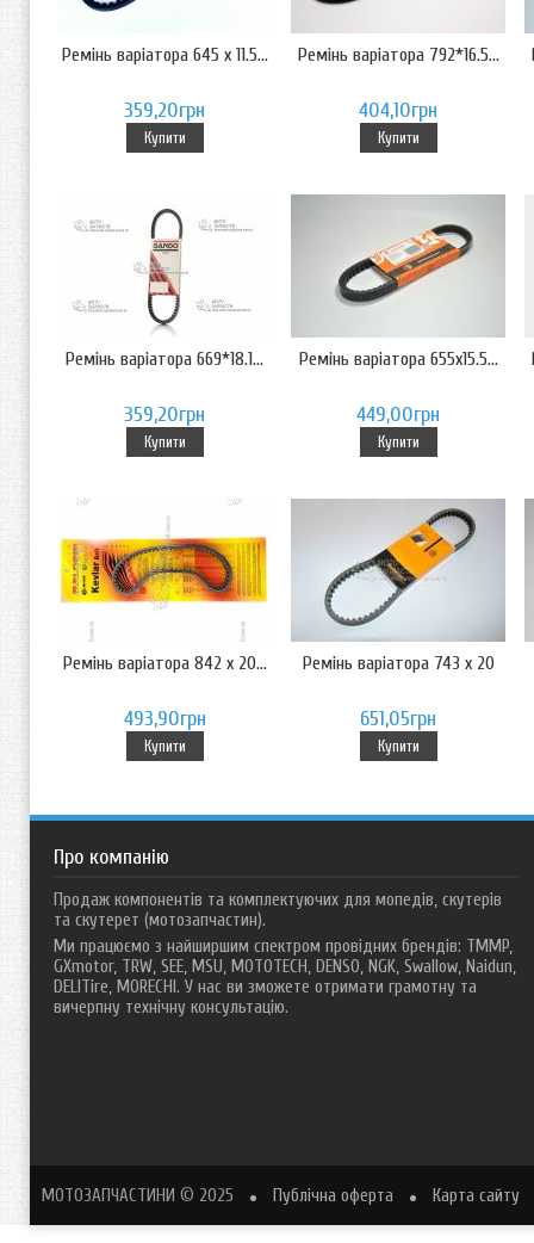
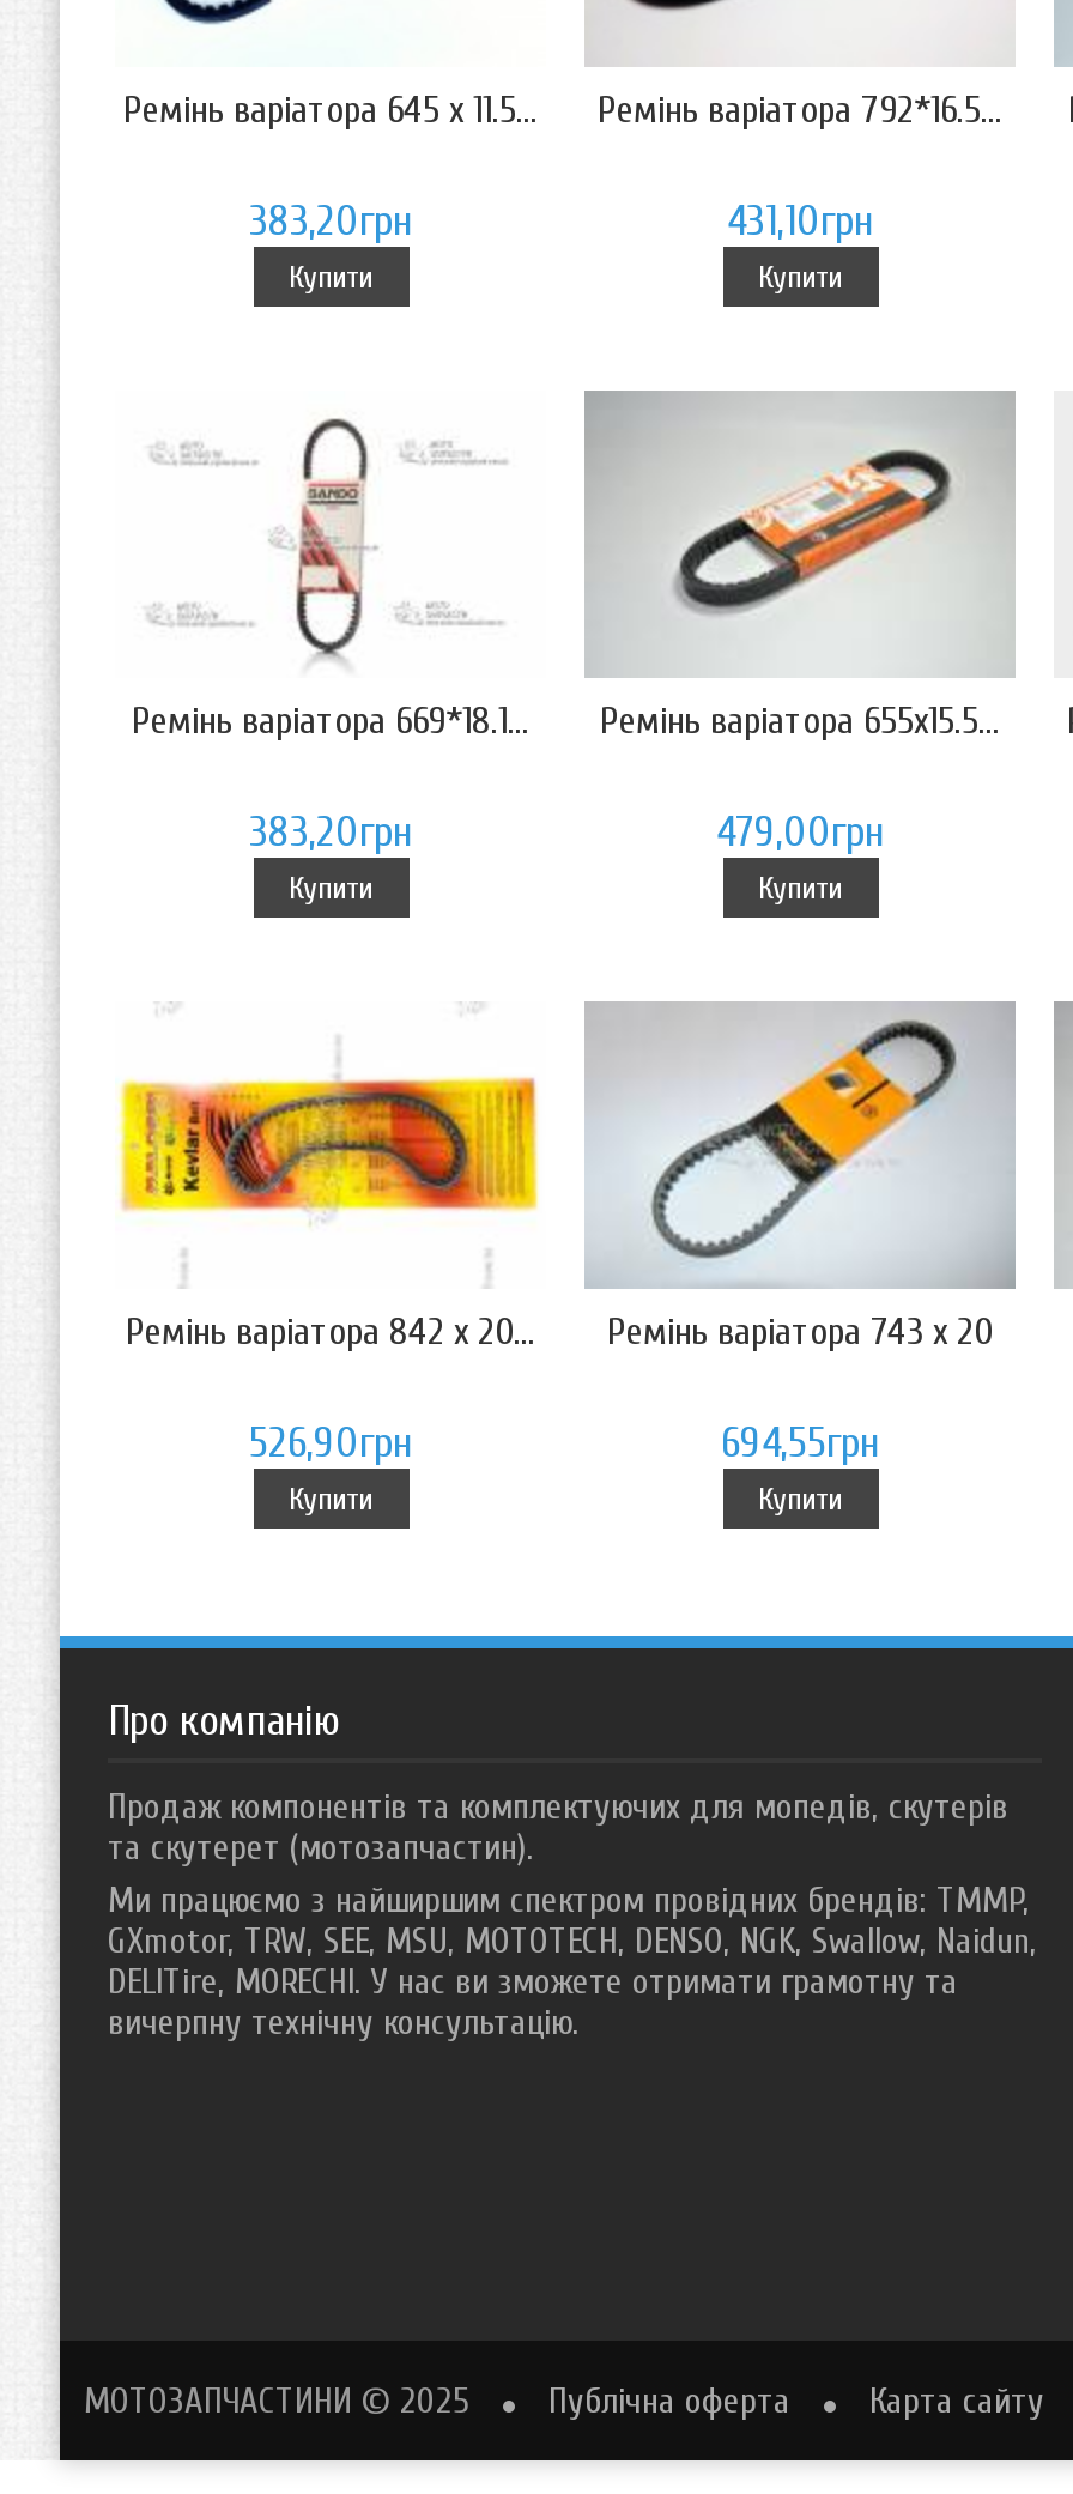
- 359,20грн
+ 383,20грн

- 404,10грн
+ 431,10грн

- 359,20грн
+ 383,20грн

- 449,00грн
+ 479,00грн

- 493,90грн
+ 526,90грн

- 651,05грн
+ 694,55грн
